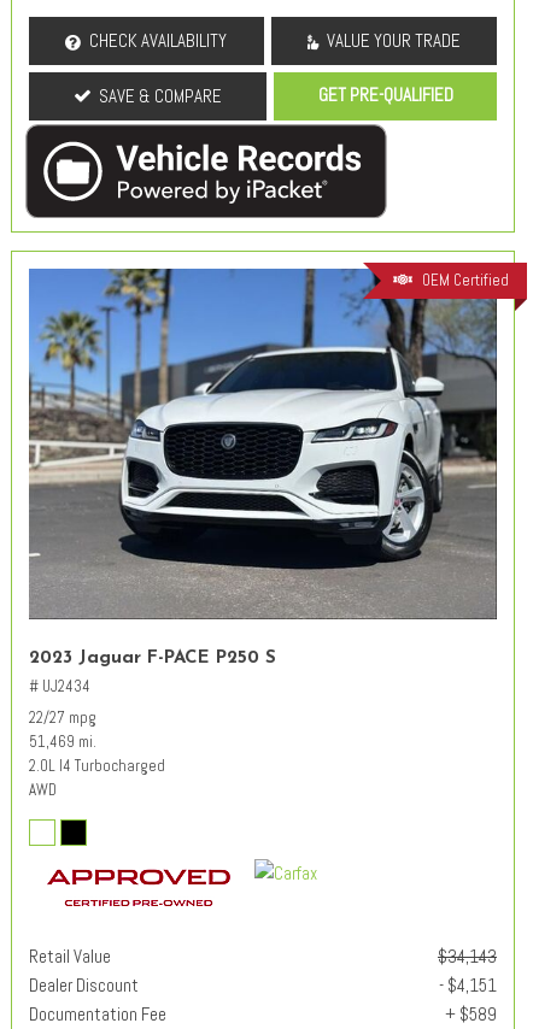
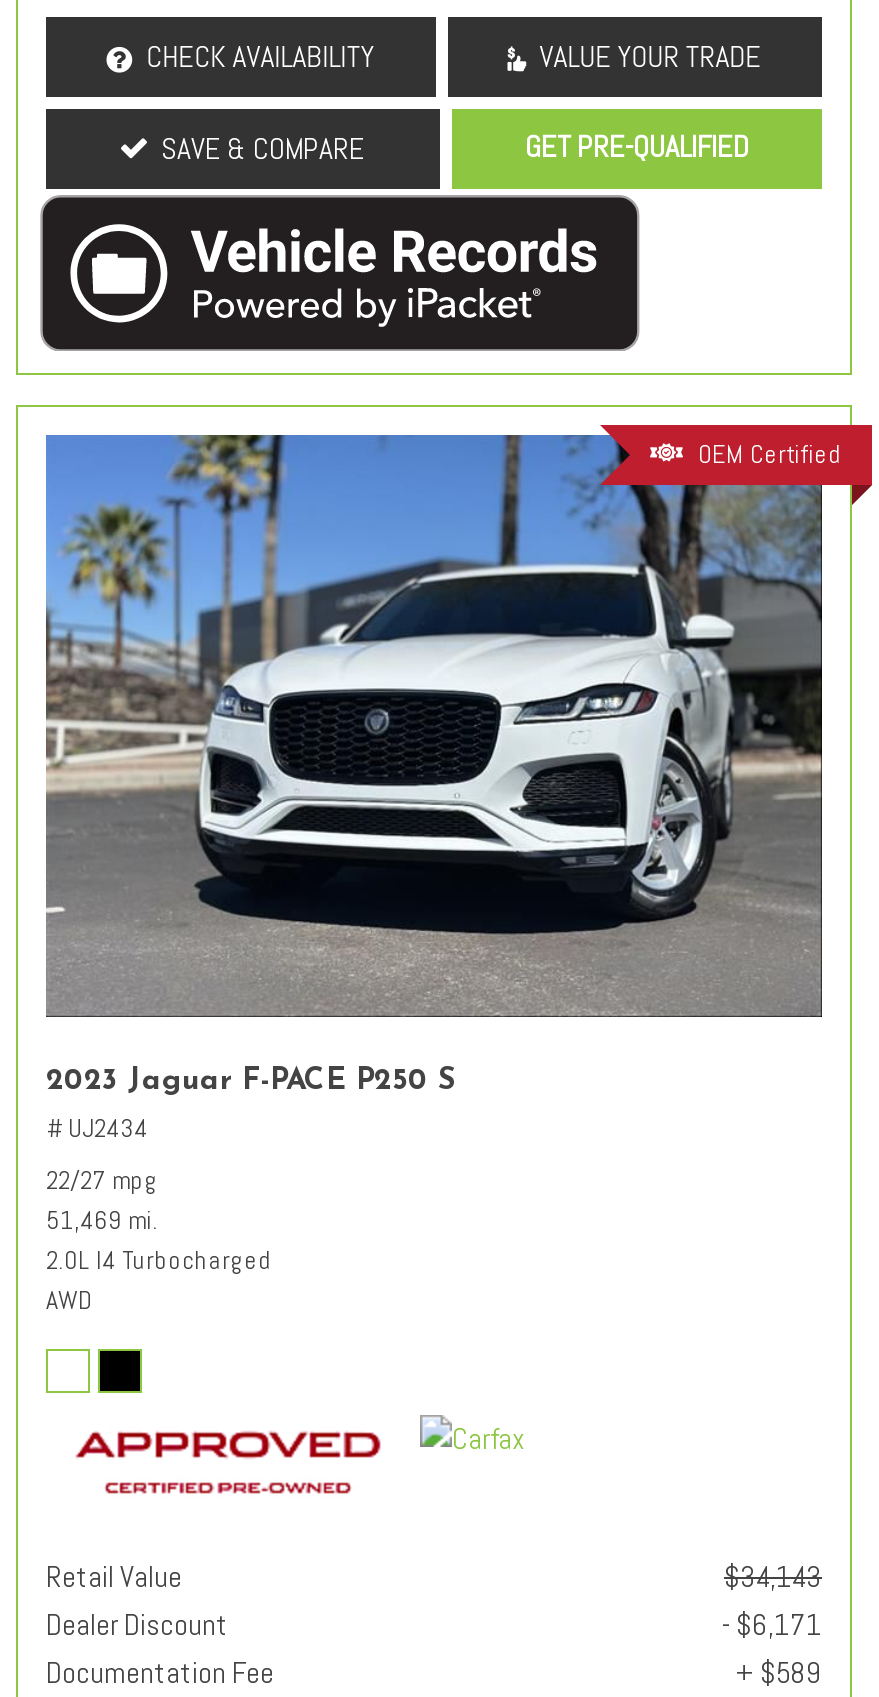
- - $4,151
+ - $6,171
